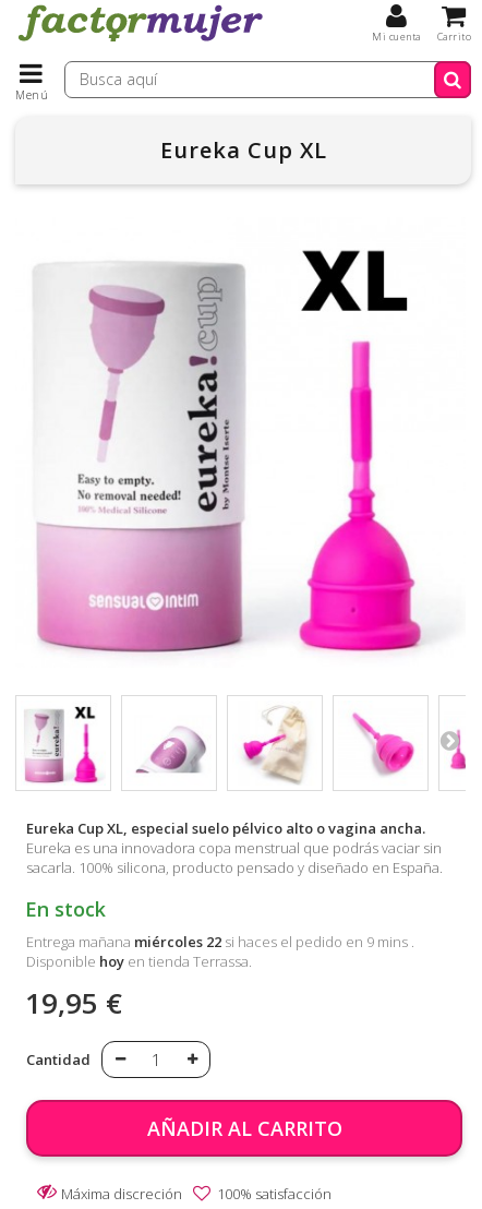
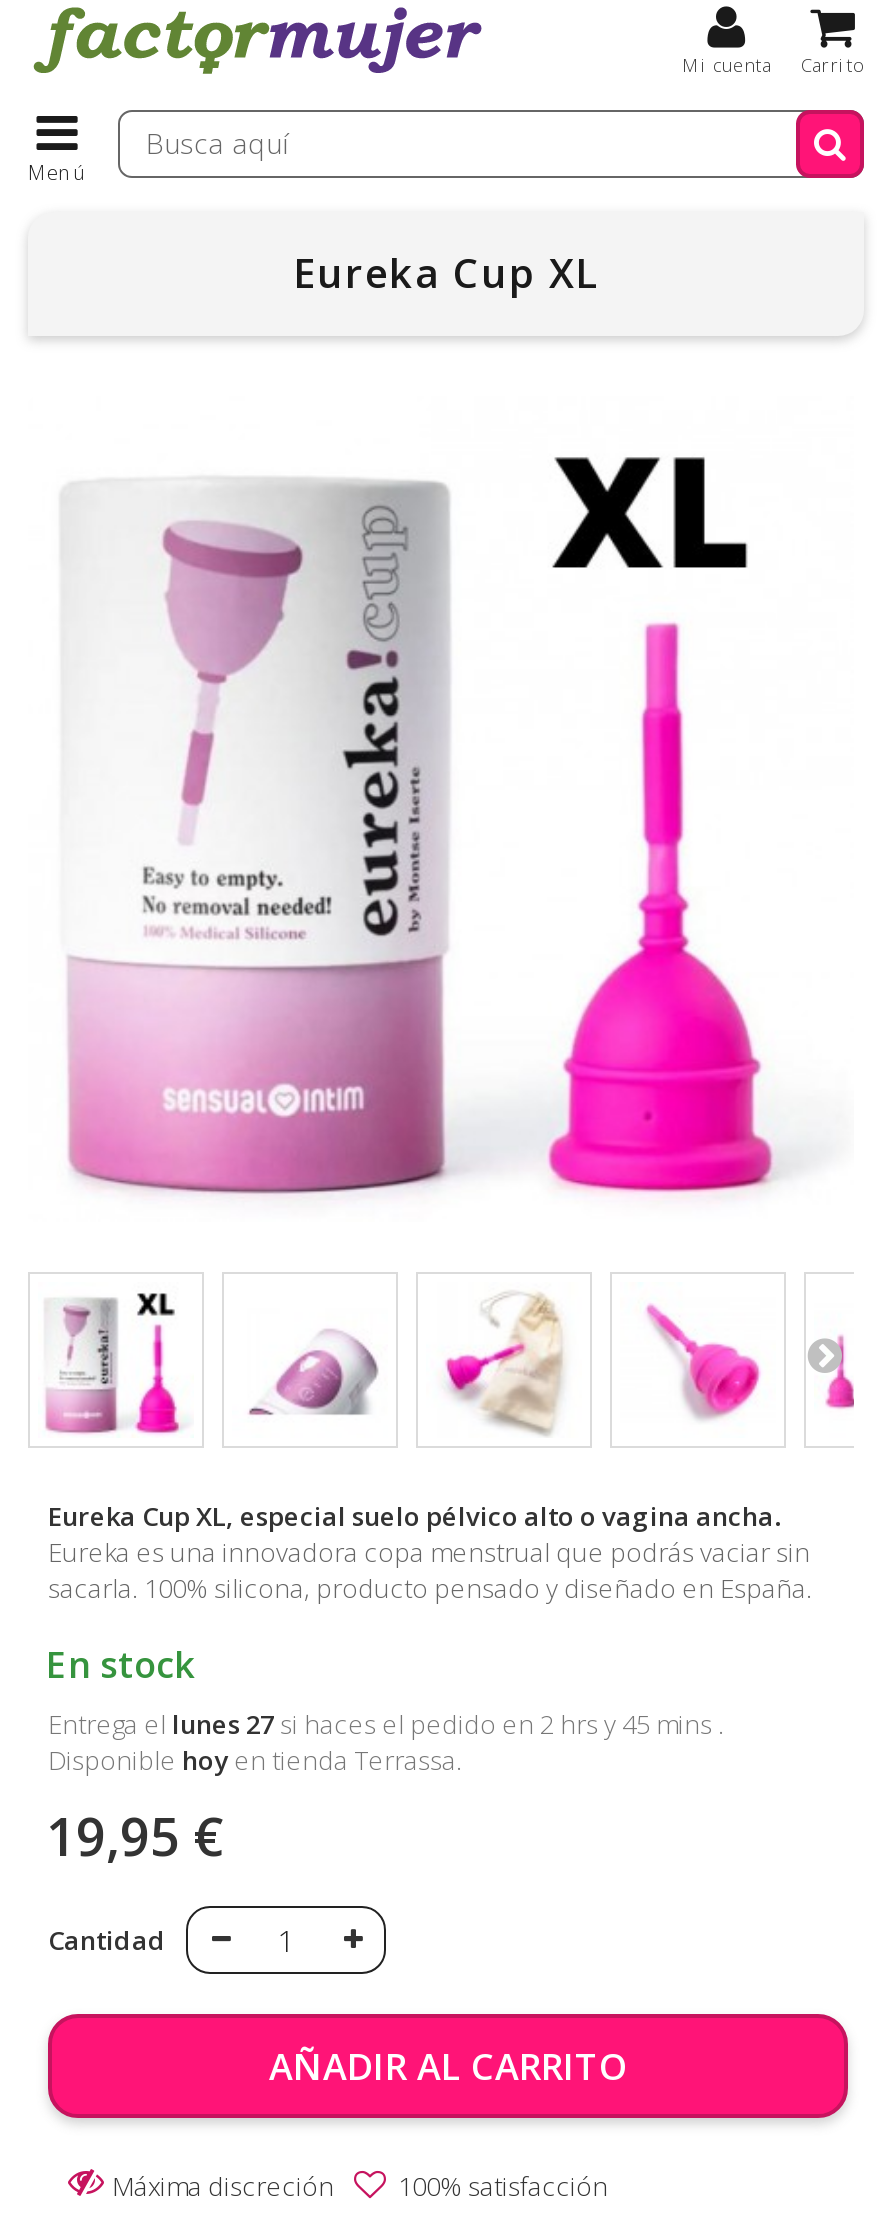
- Entrega mañana miércoles 22 si haces el pedido en 9 mins.
+ Entrega el lunes 27 si haces el pedido en 2 hrs y 45 mins.
